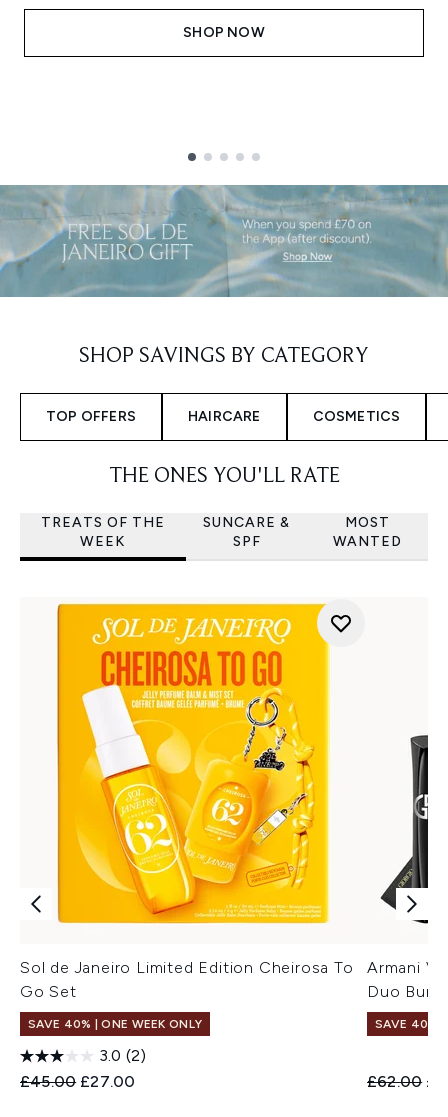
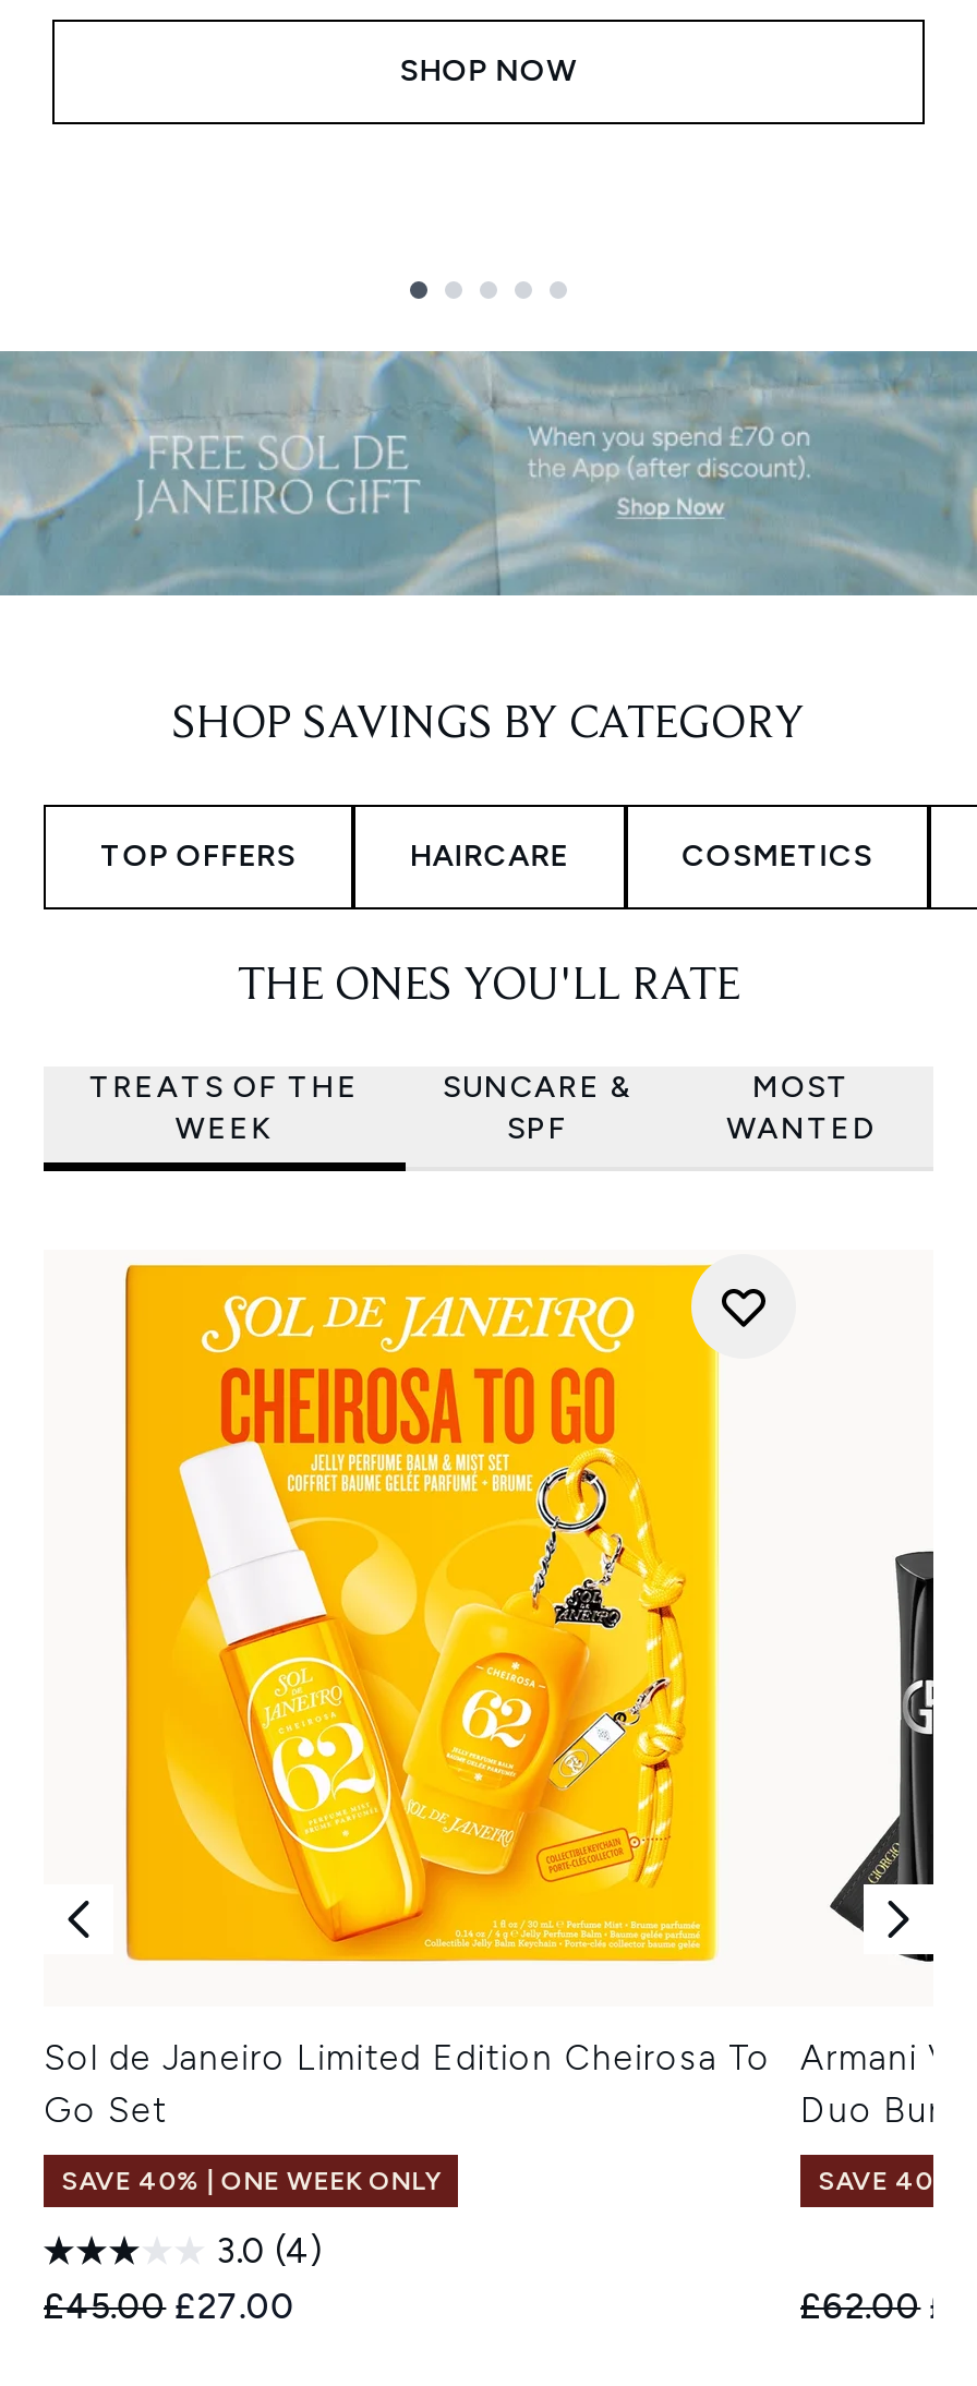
- 3.0 (2)
+ 3.0 (4)
